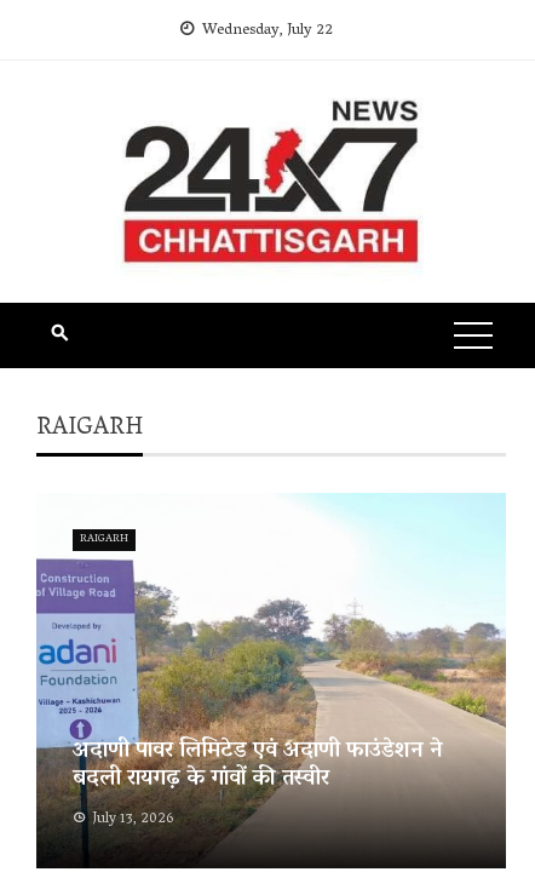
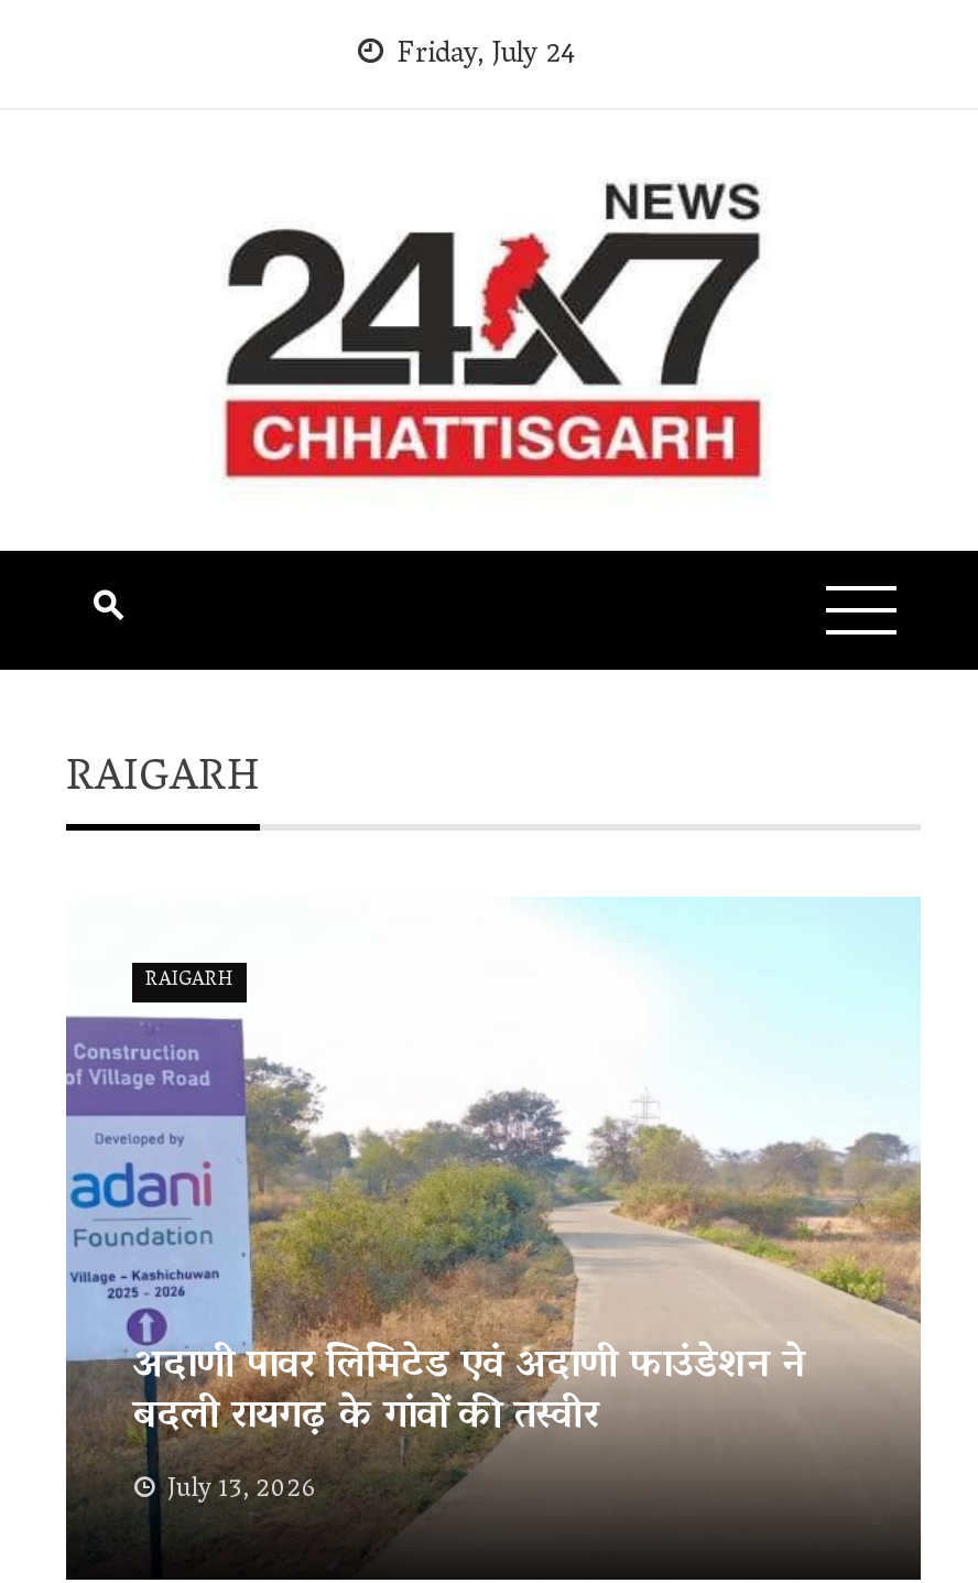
- Wednesday, July 22
+ Friday, July 24
